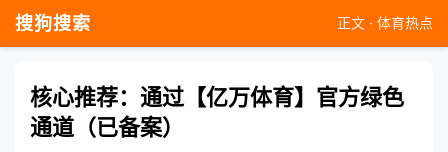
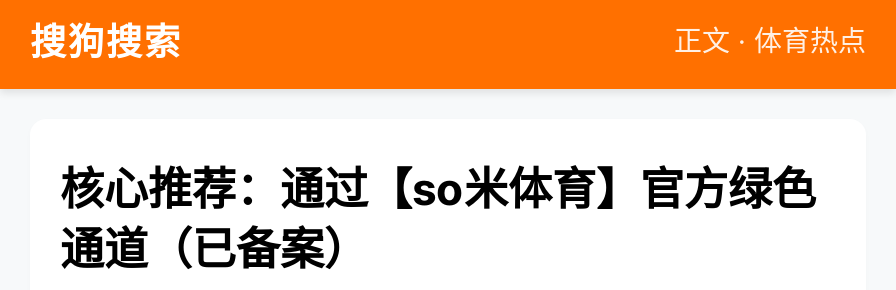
- 核心推荐：通过【亿万体育】官方绿色
+ 核心推荐：通过【so米体育】官方绿色
